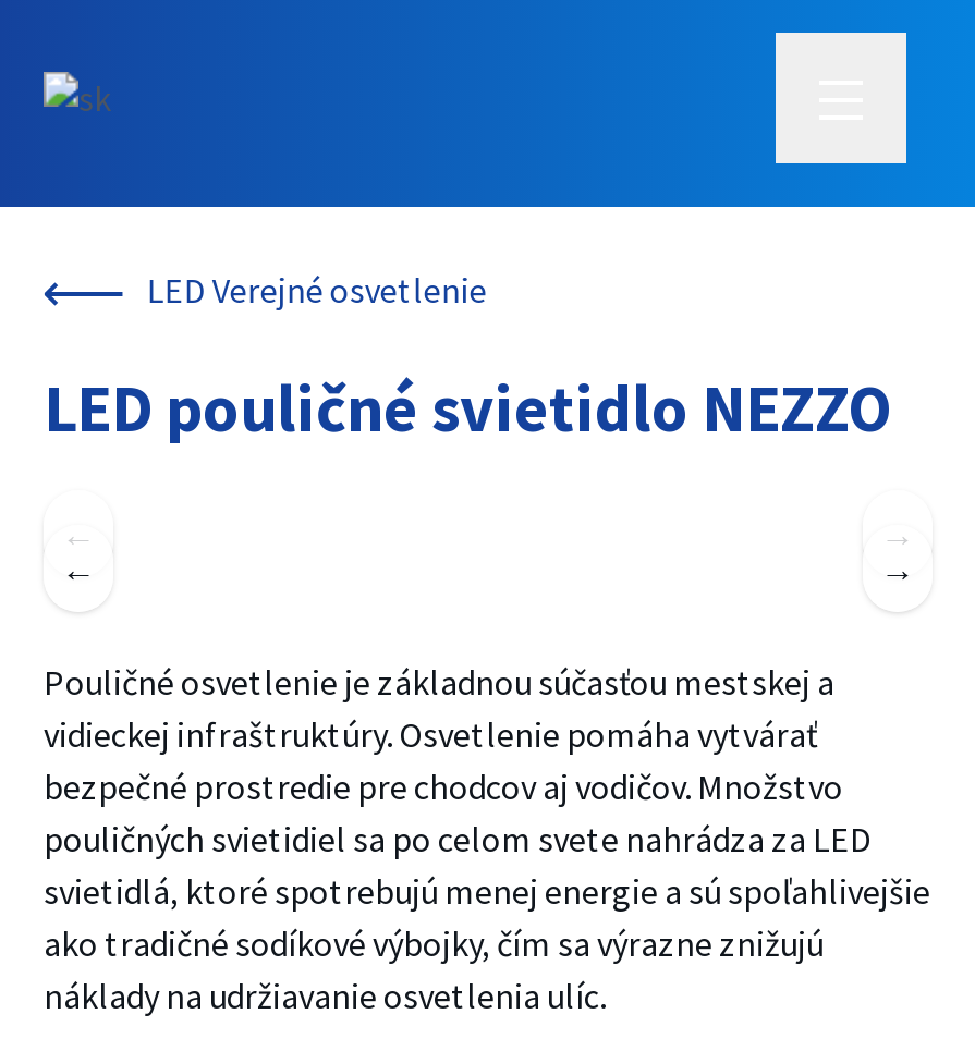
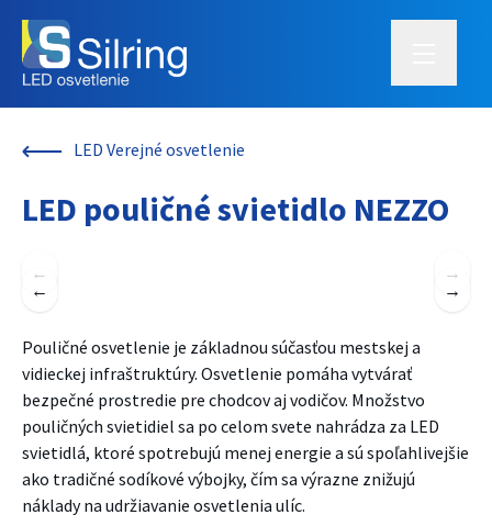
+ [image]
